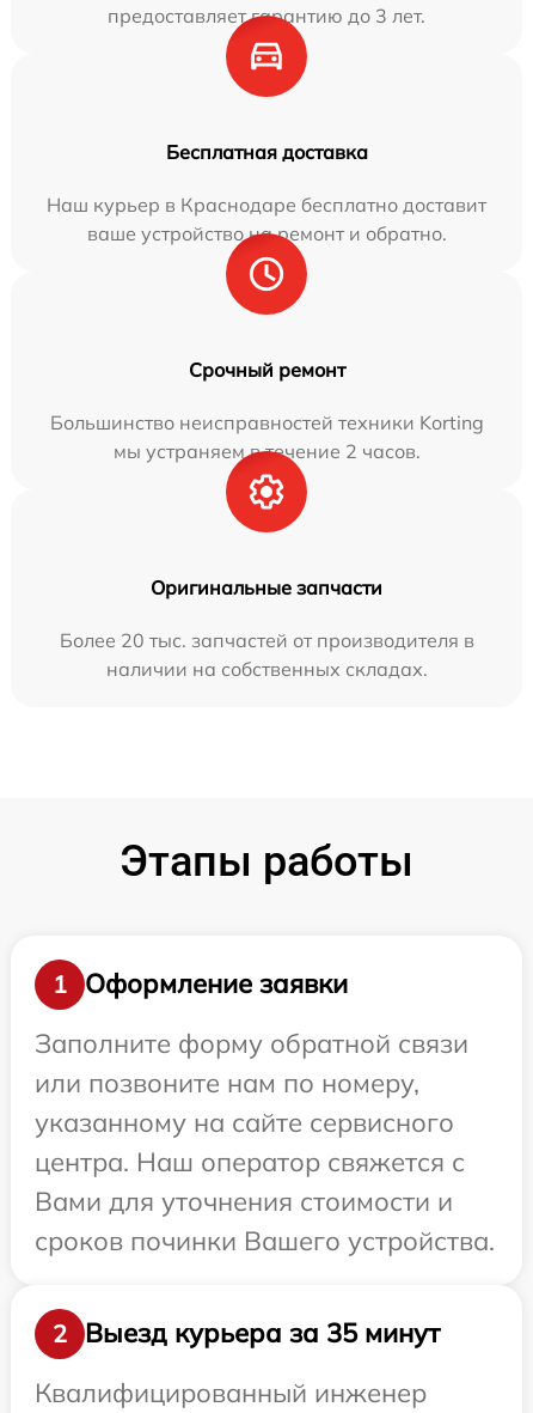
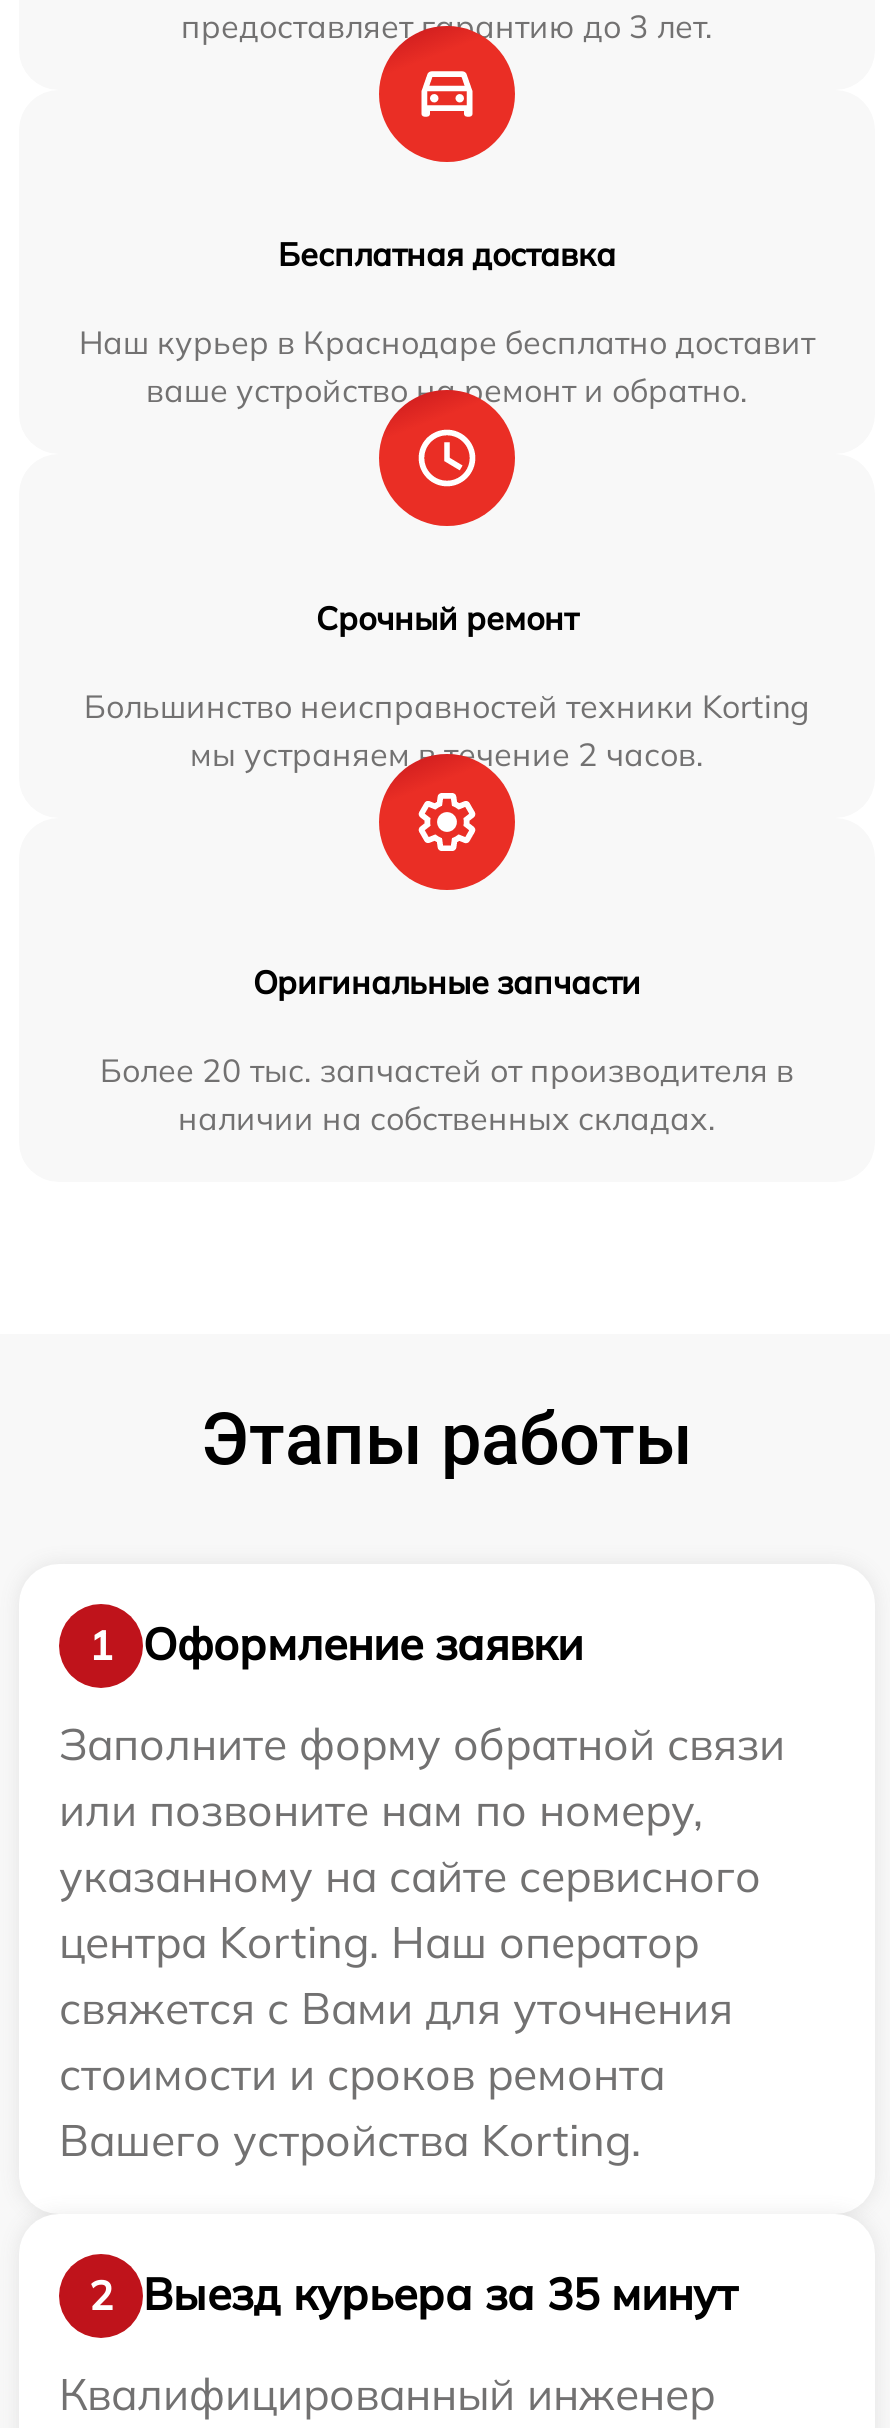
- центра. Наш оператор свяжется с
- Вами для уточнения стоимости и
- сроков починки Вашего устройства.
+ центра Korting. Наш оператор
+ свяжется с Вами для уточнения
+ стоимости и сроков ремонта
+ Вашего устройства Korting.
